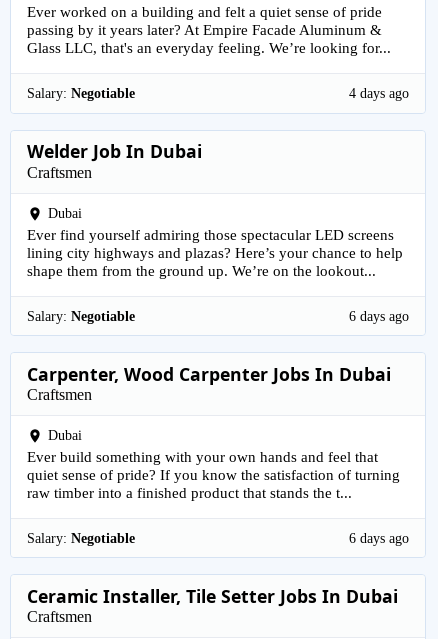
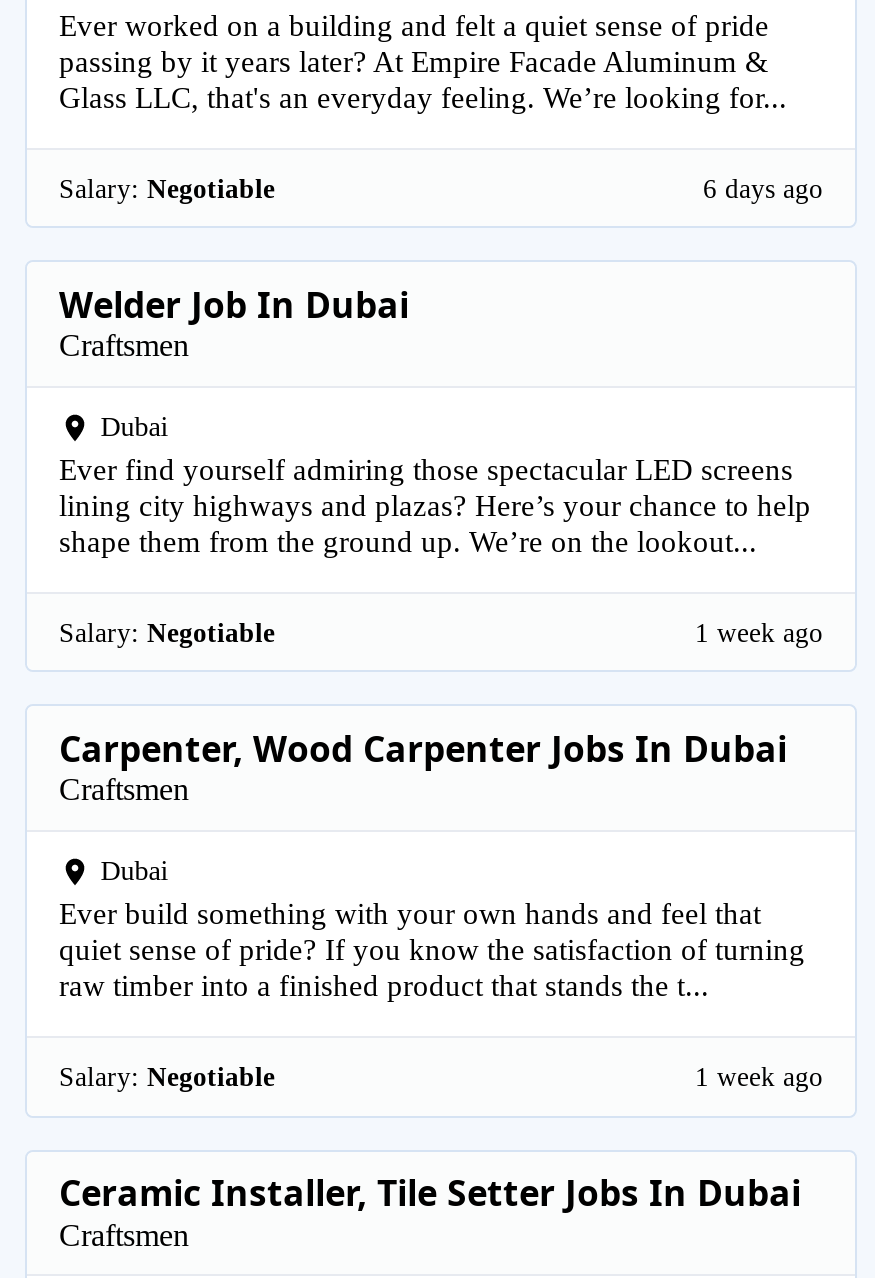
- 4 days ago
+ 6 days ago

- 6 days ago
+ 1 week ago

- 6 days ago
+ 1 week ago
